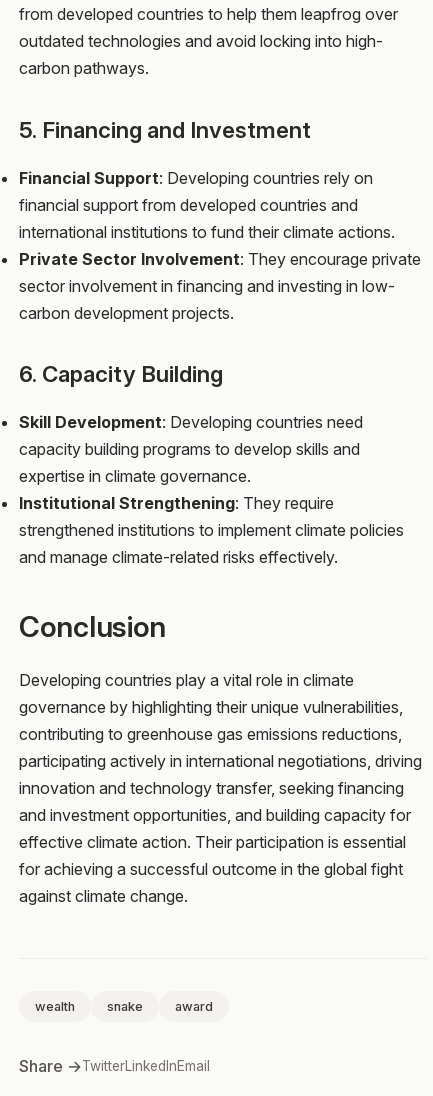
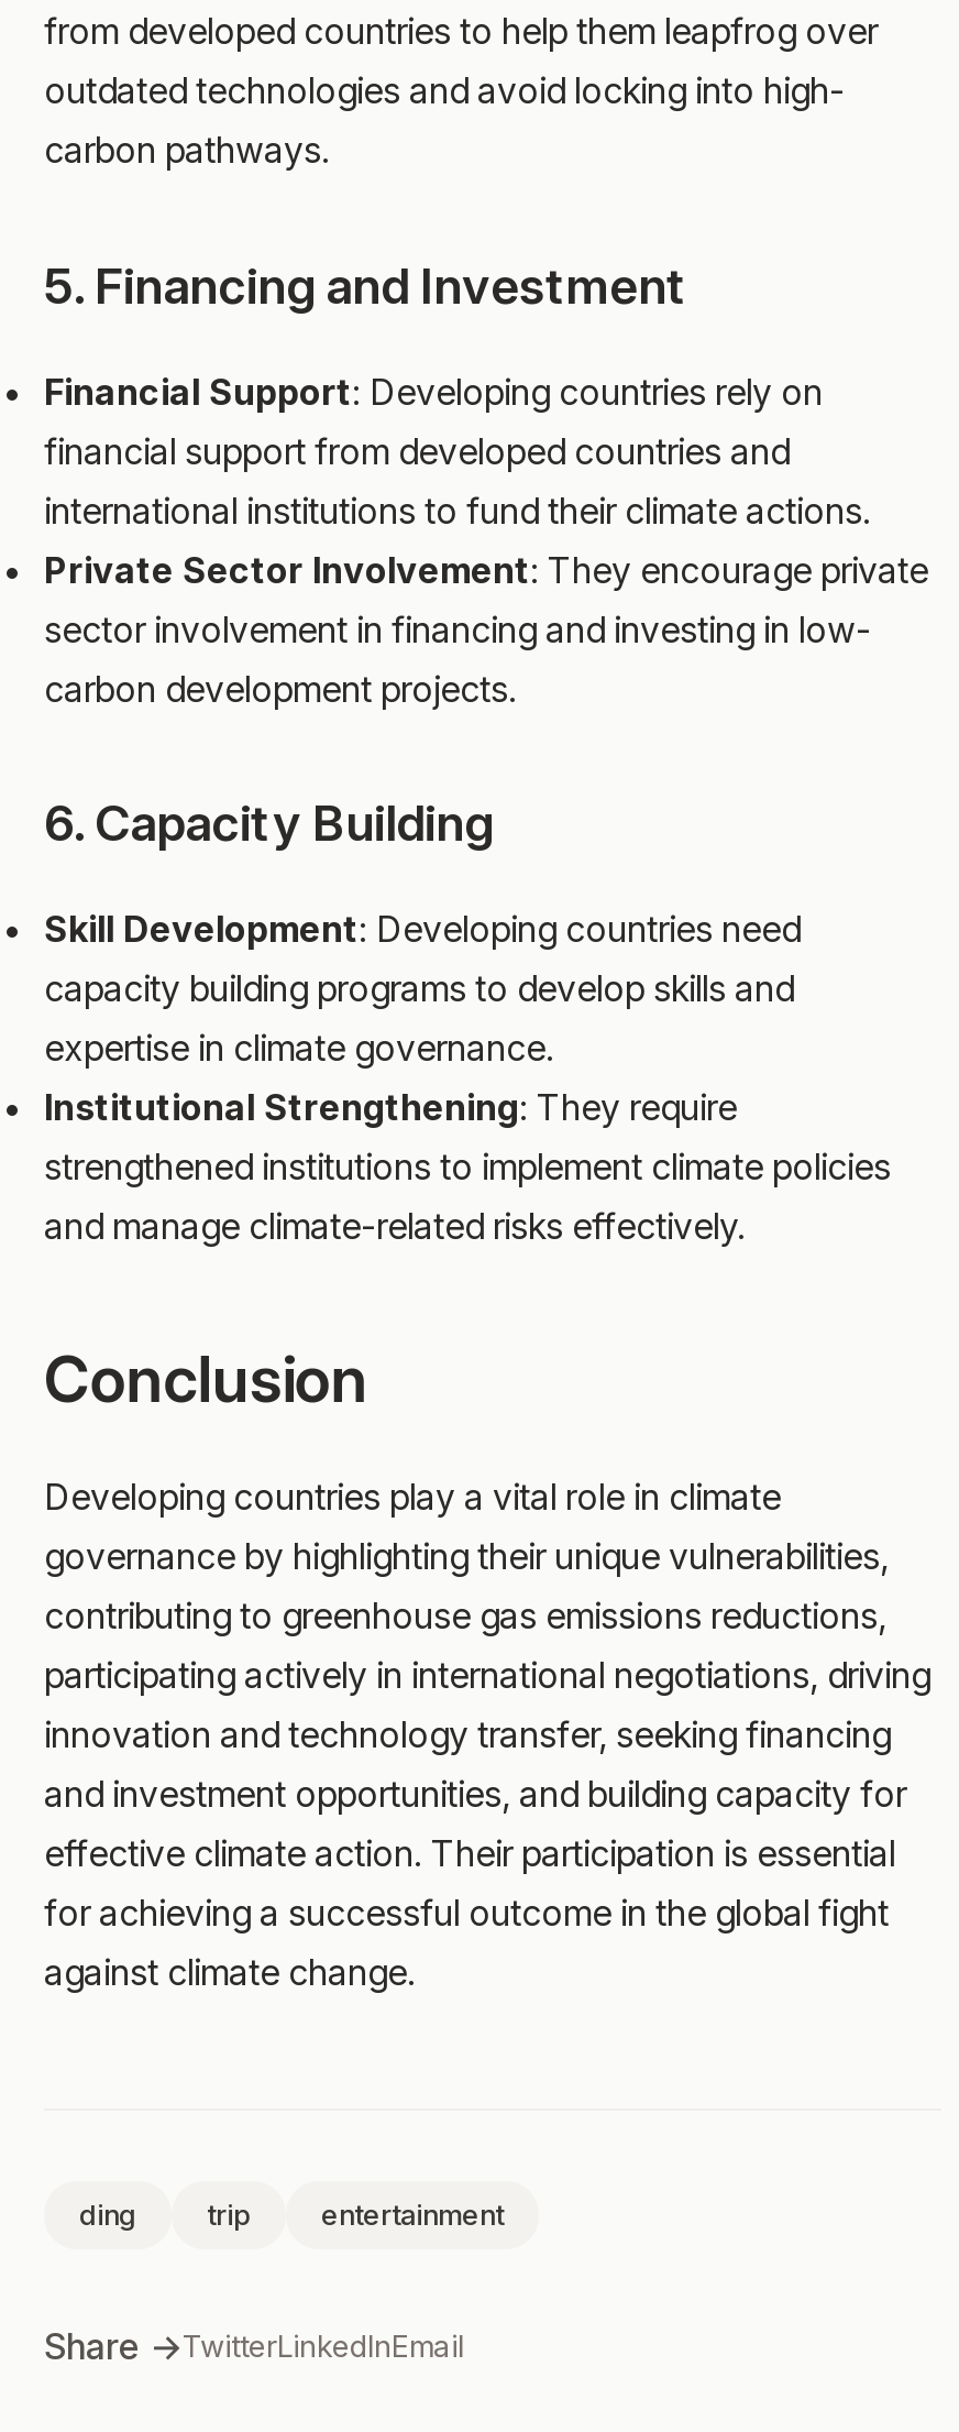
- wealth
- snake
- award
+ ding
+ trip
+ entertainment
